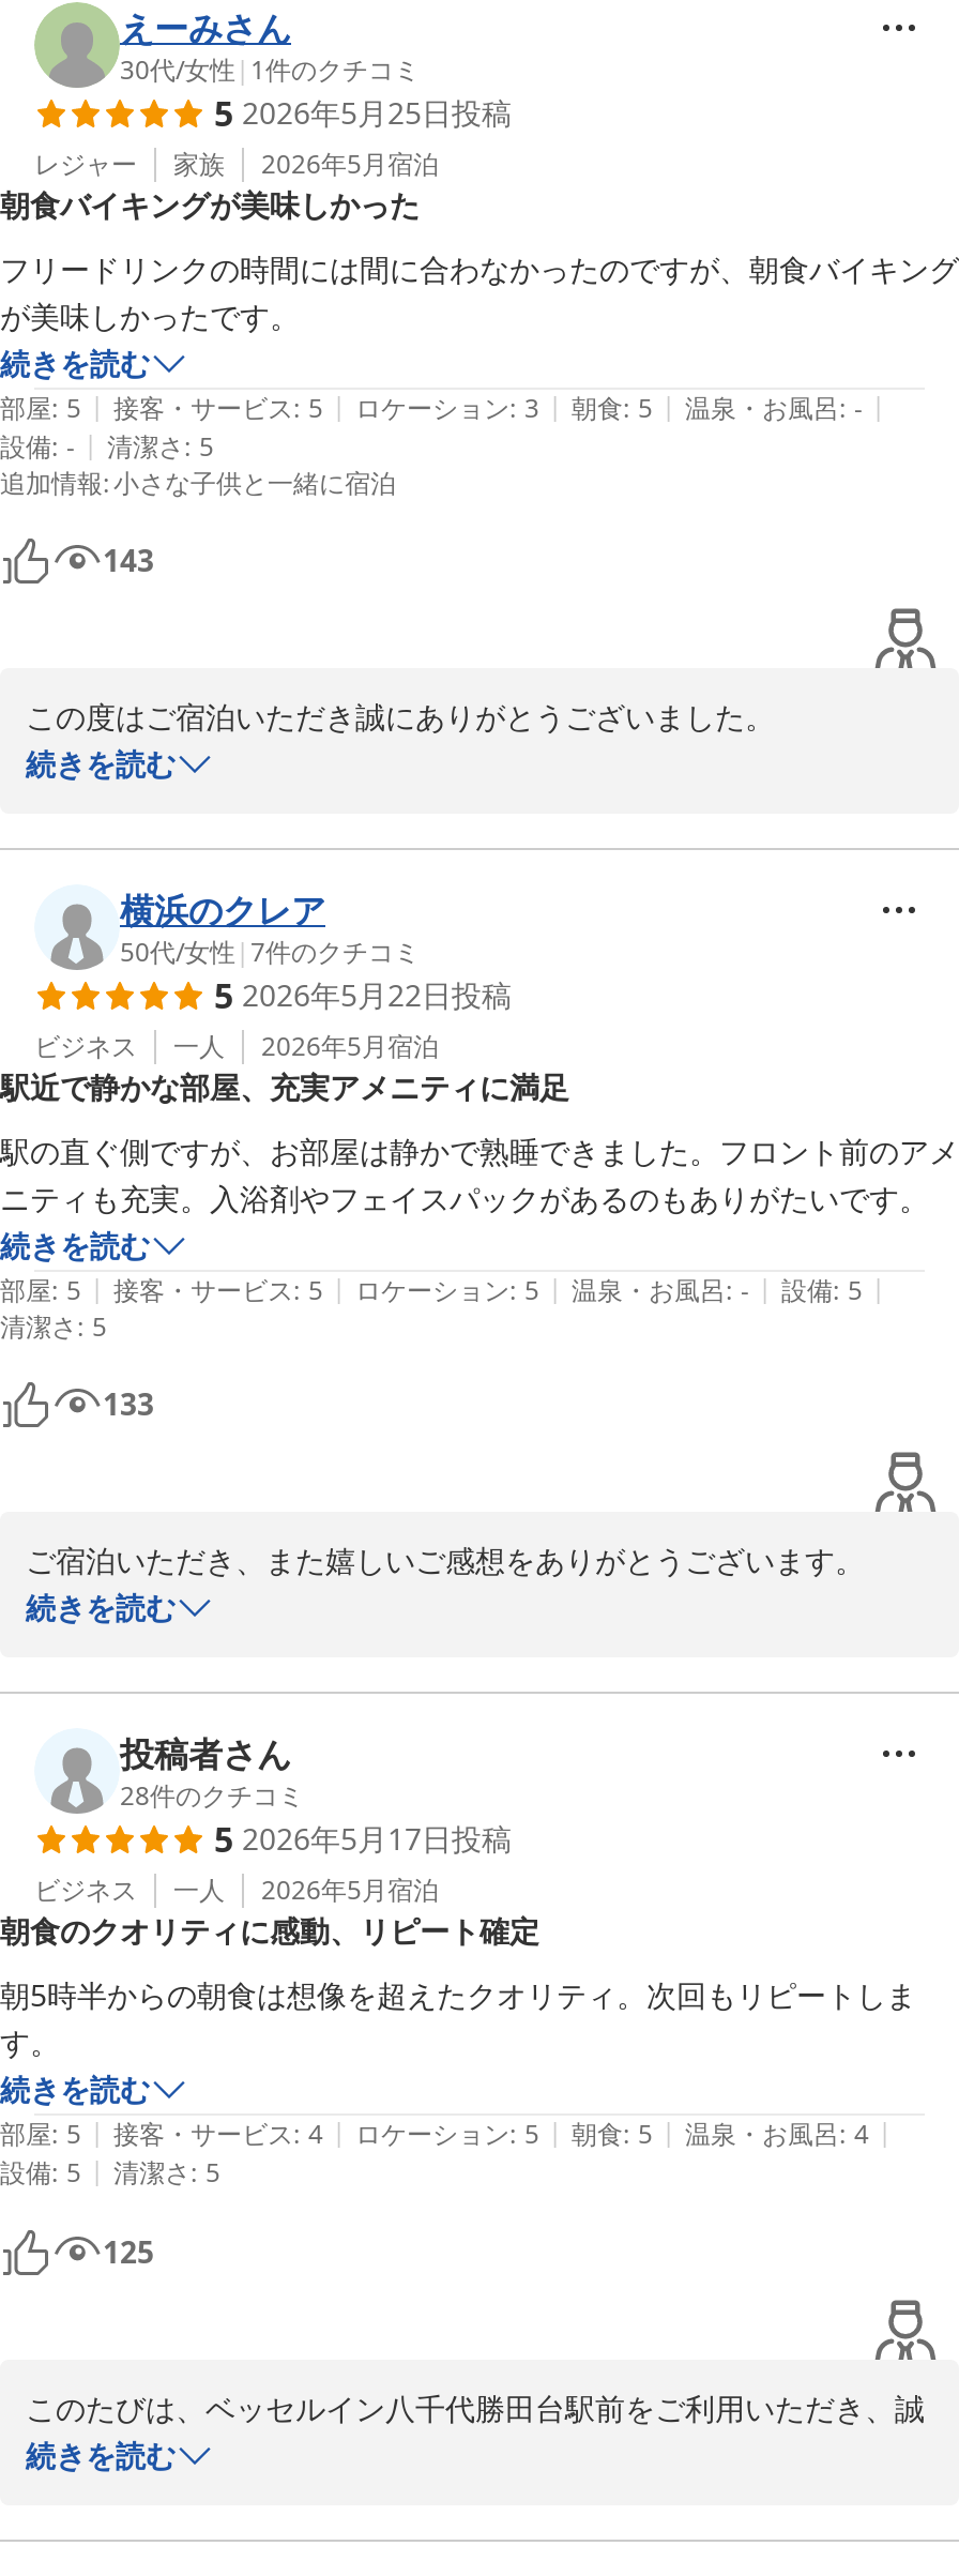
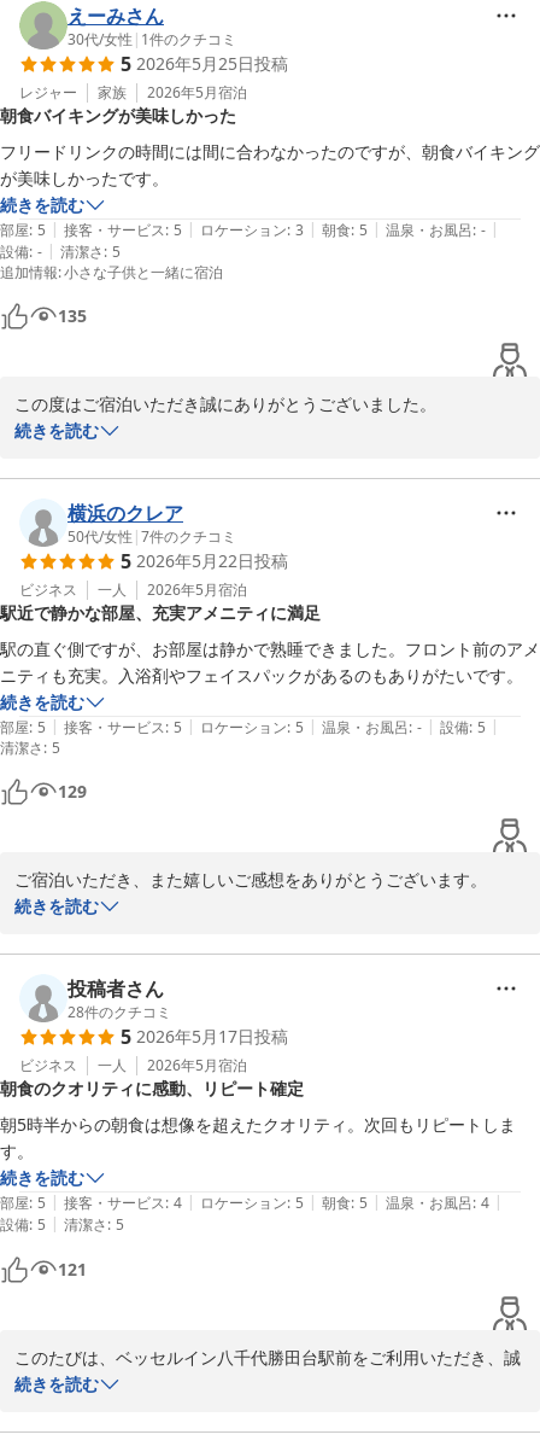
- 143
+ 135

- 133
+ 129

- 125
+ 121
